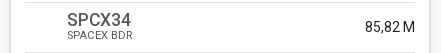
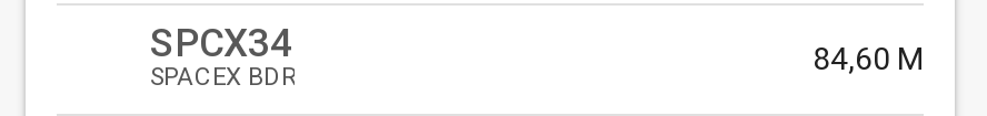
- 85,82 M
+ 84,60 M
